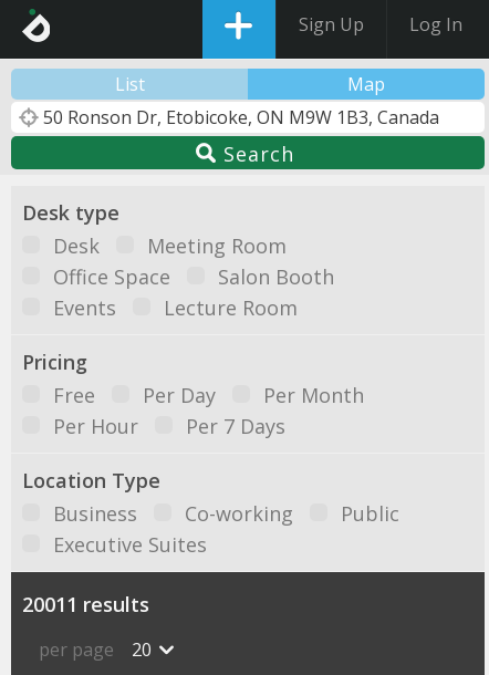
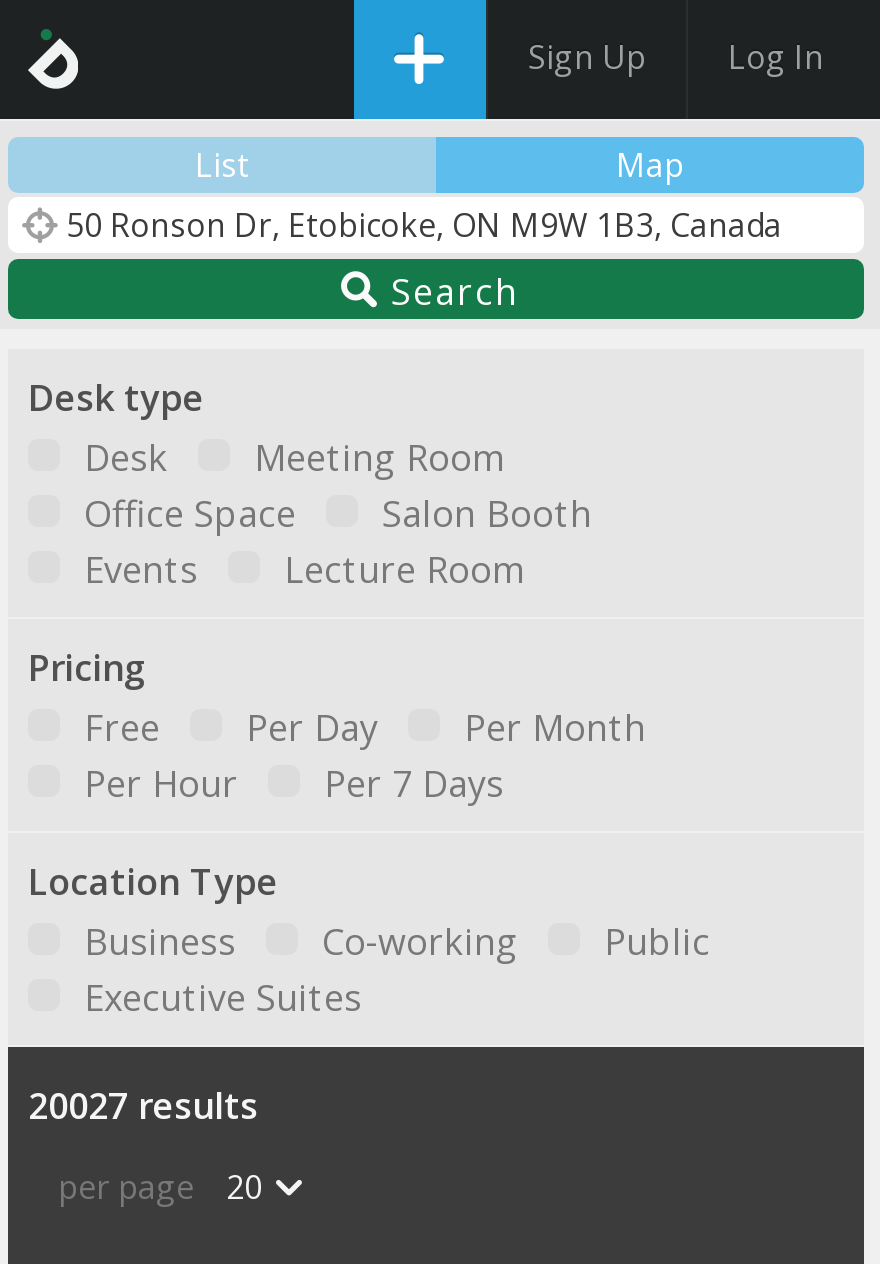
- 20011 results
+ 20027 results
